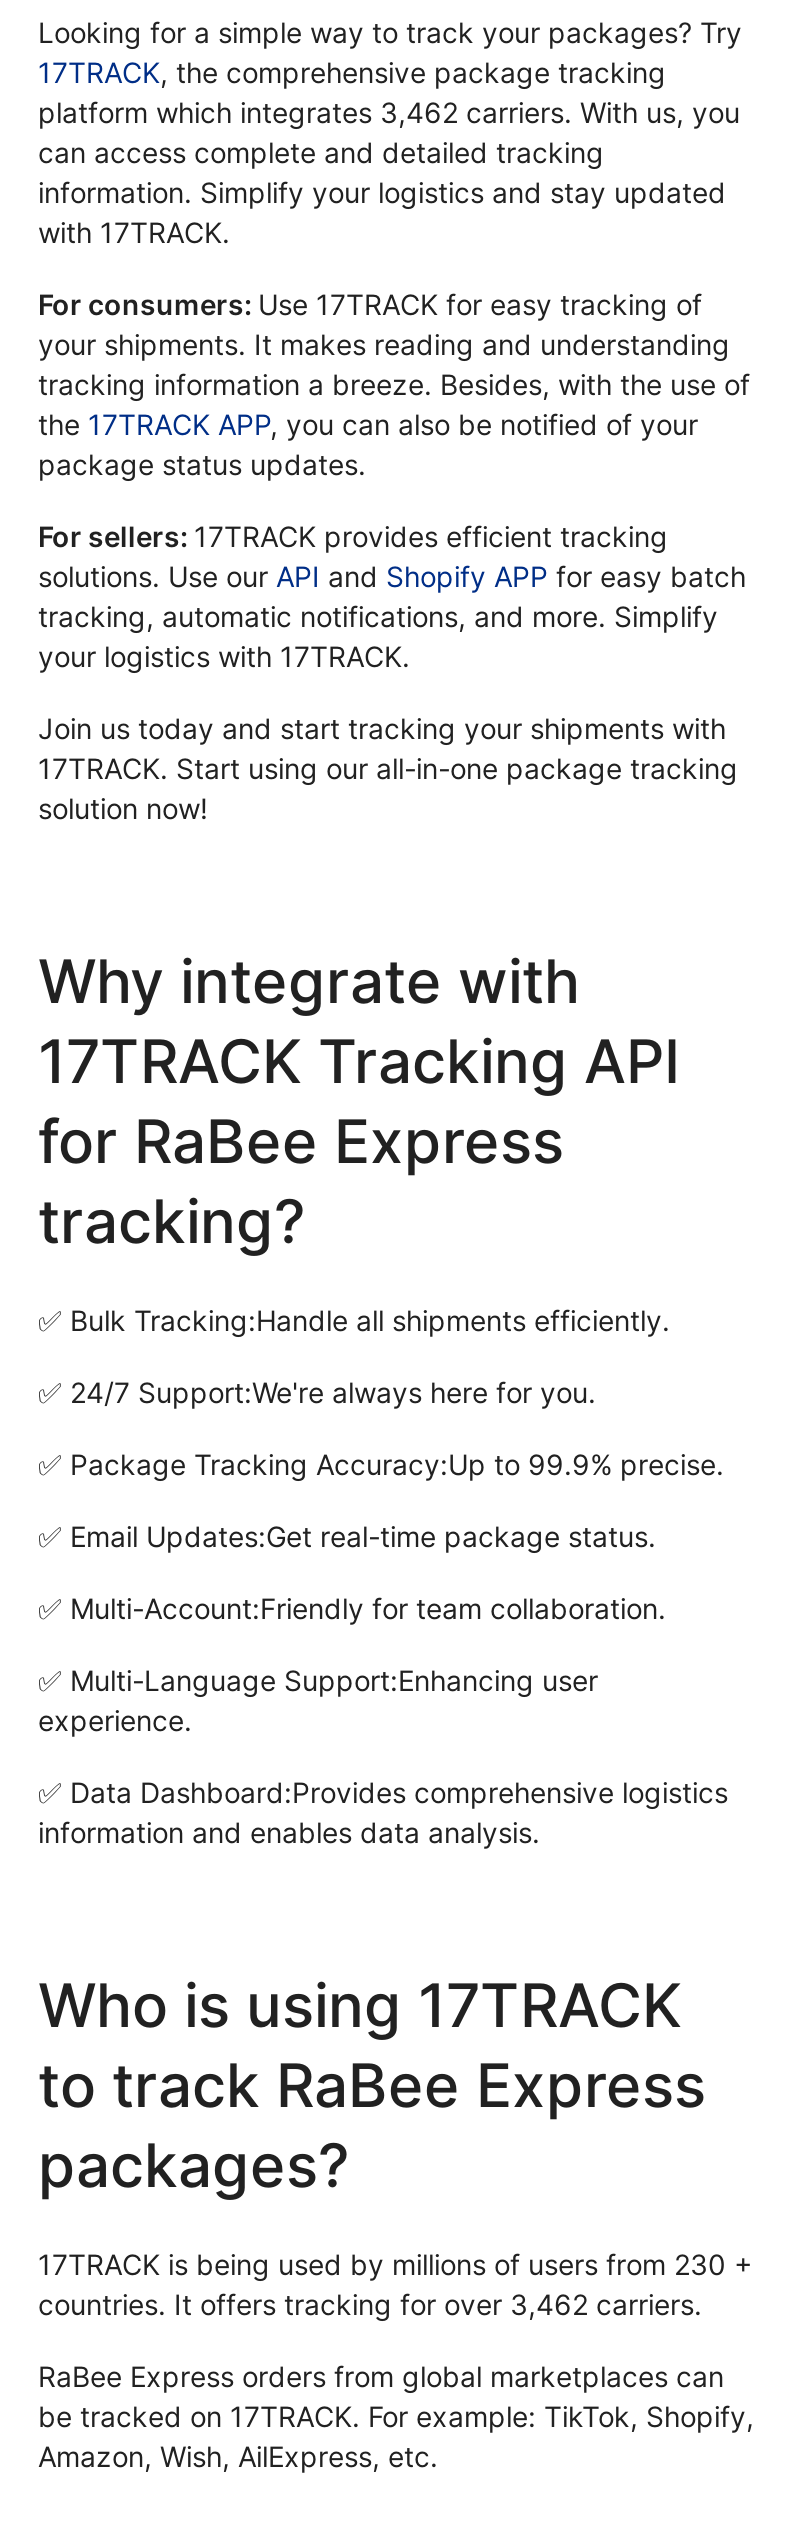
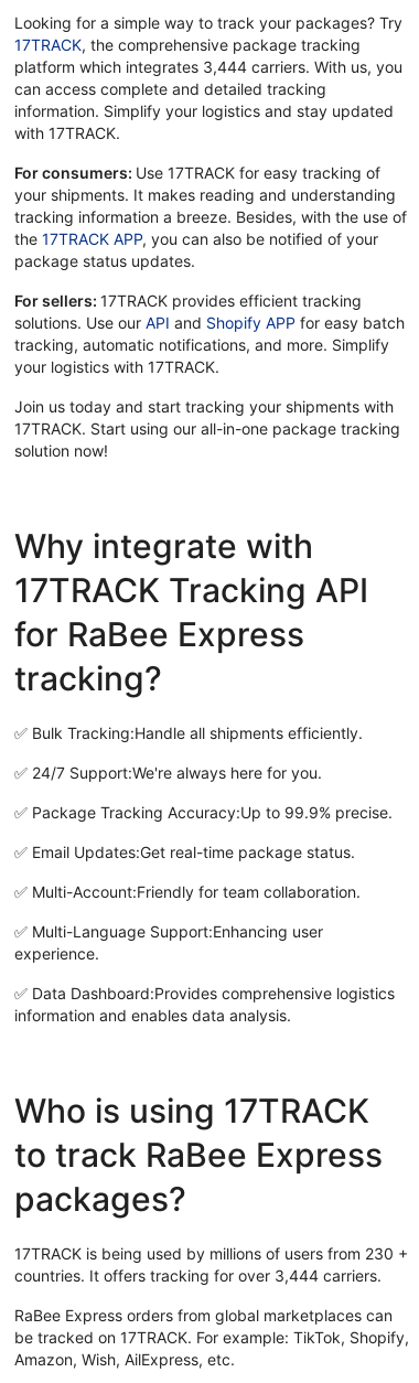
- platform which integrates 3,462 carriers. With us, you
+ platform which integrates 3,444 carriers. With us, you

- countries. It offers tracking for over 3,462 carriers.
+ countries. It offers tracking for over 3,444 carriers.
